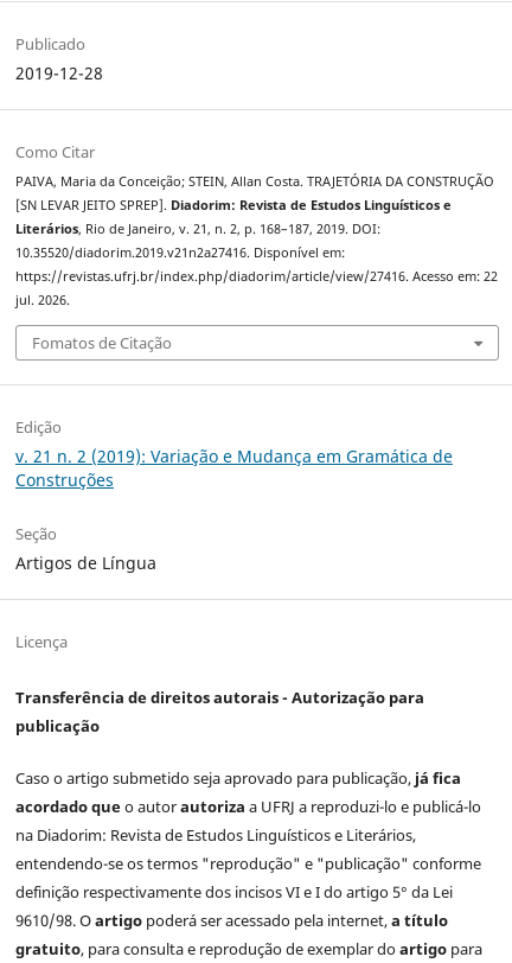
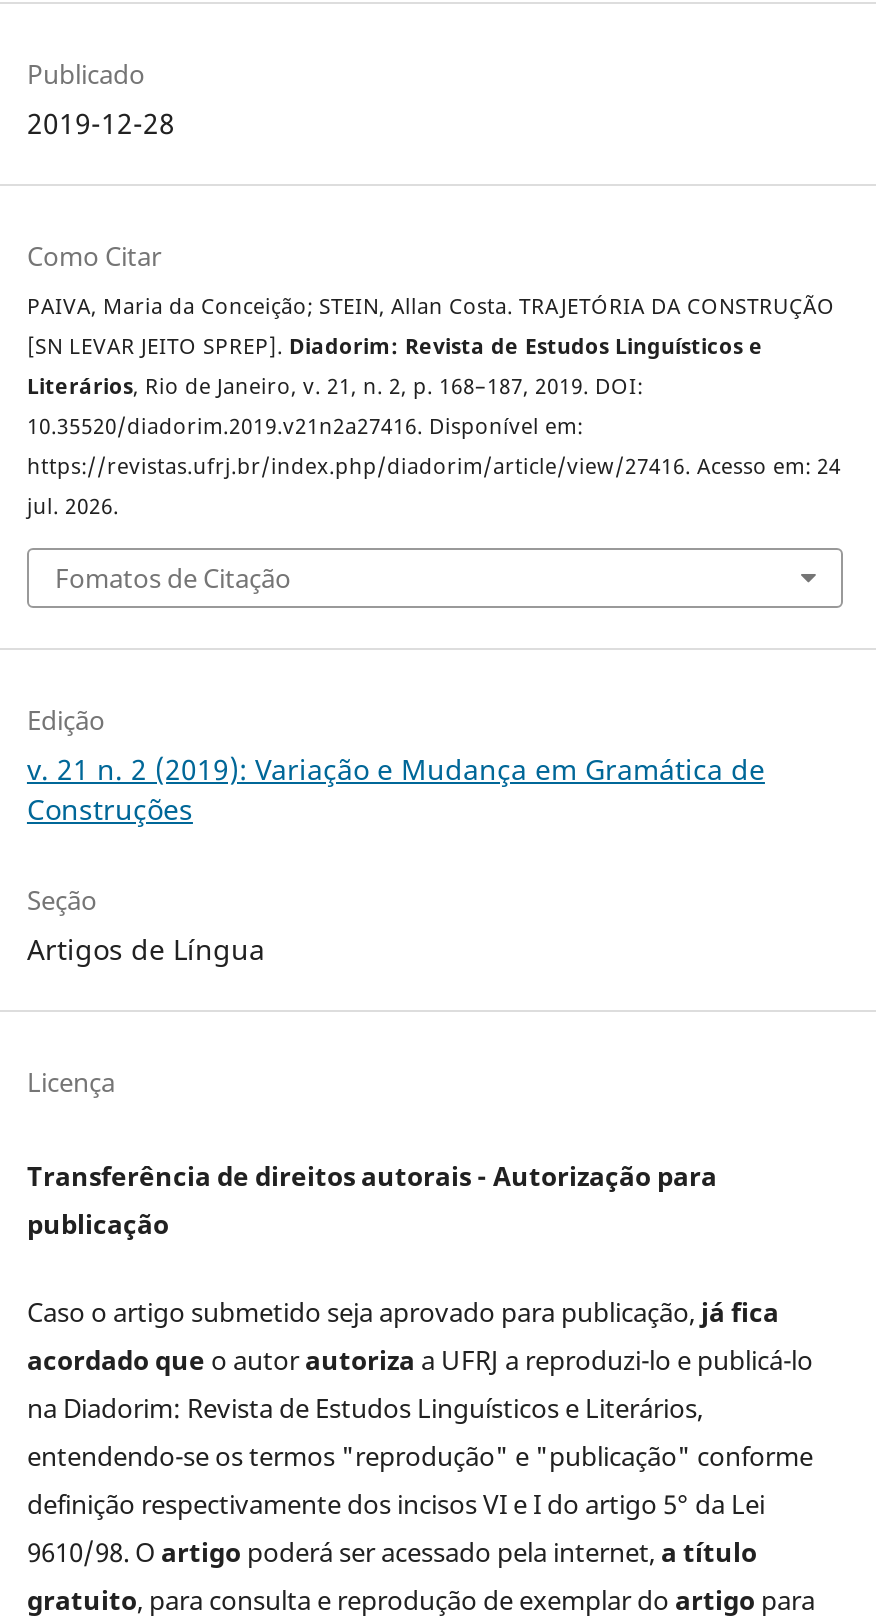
- https://revistas.ufrj.br/index.php/diadorim/article/view/27416. Acesso em: 22
+ https://revistas.ufrj.br/index.php/diadorim/article/view/27416. Acesso em: 24
